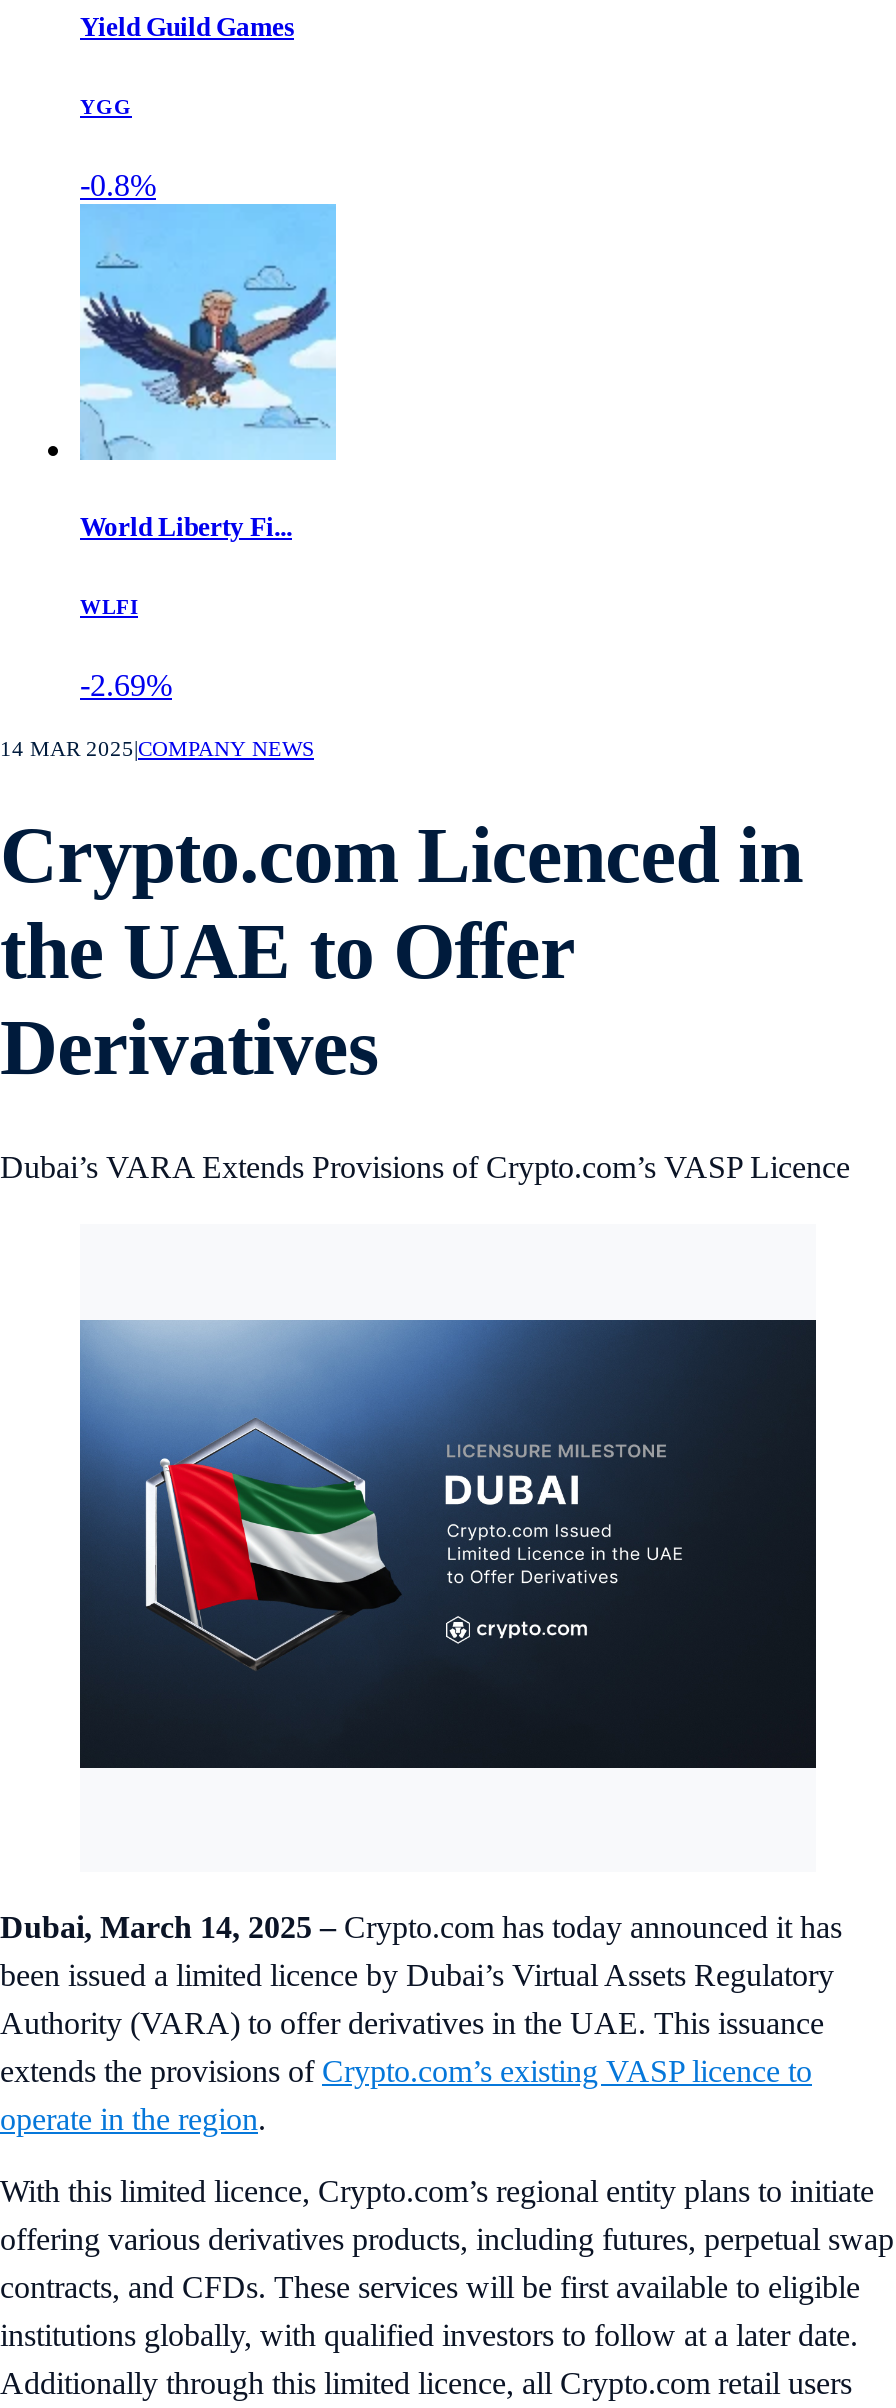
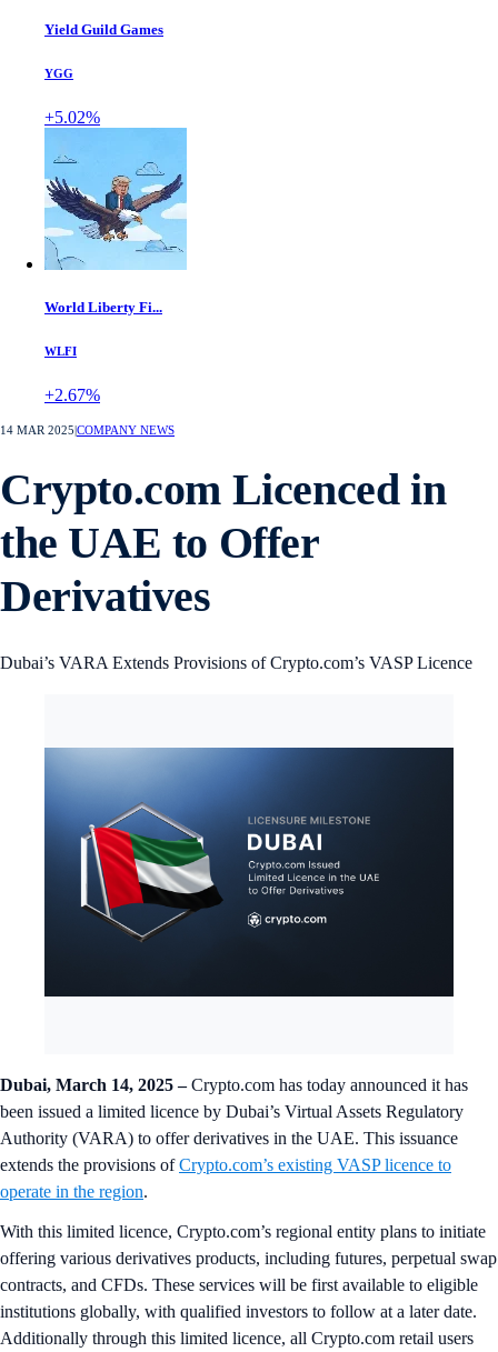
- -0.8%
+ +5.02%

- -2.69%
+ +2.67%
